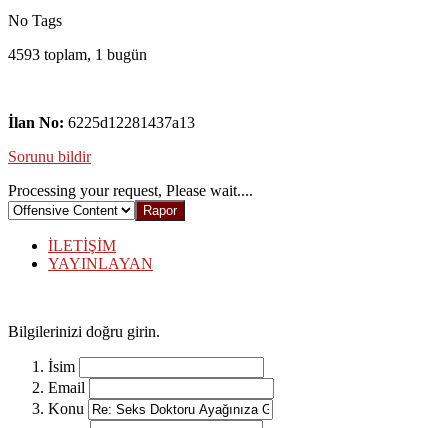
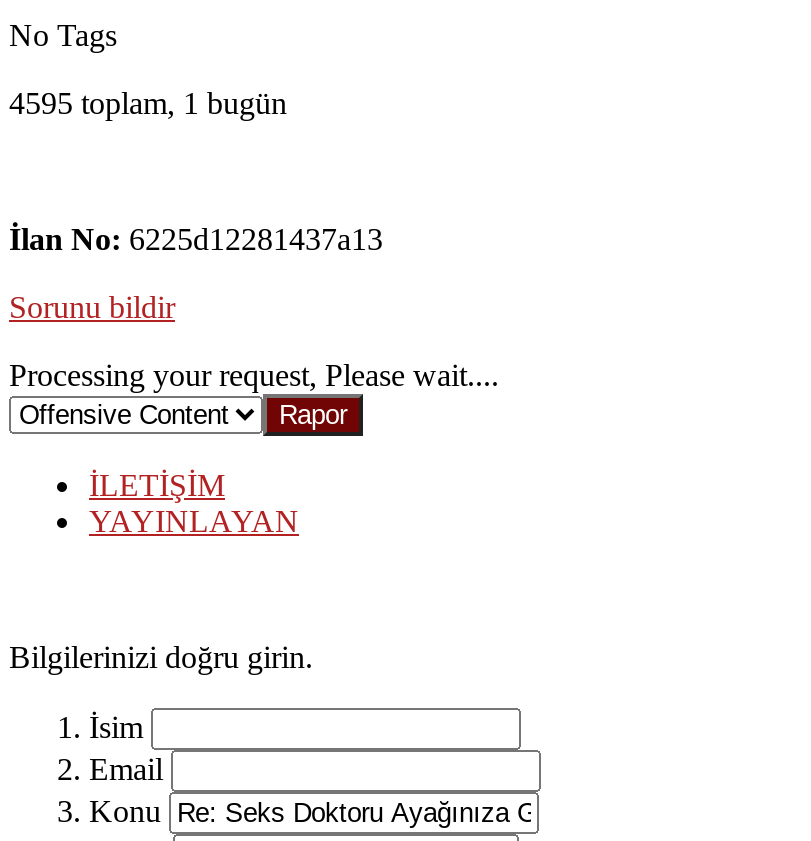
- 4593 toplam, 1 bugün
+ 4595 toplam, 1 bugün
